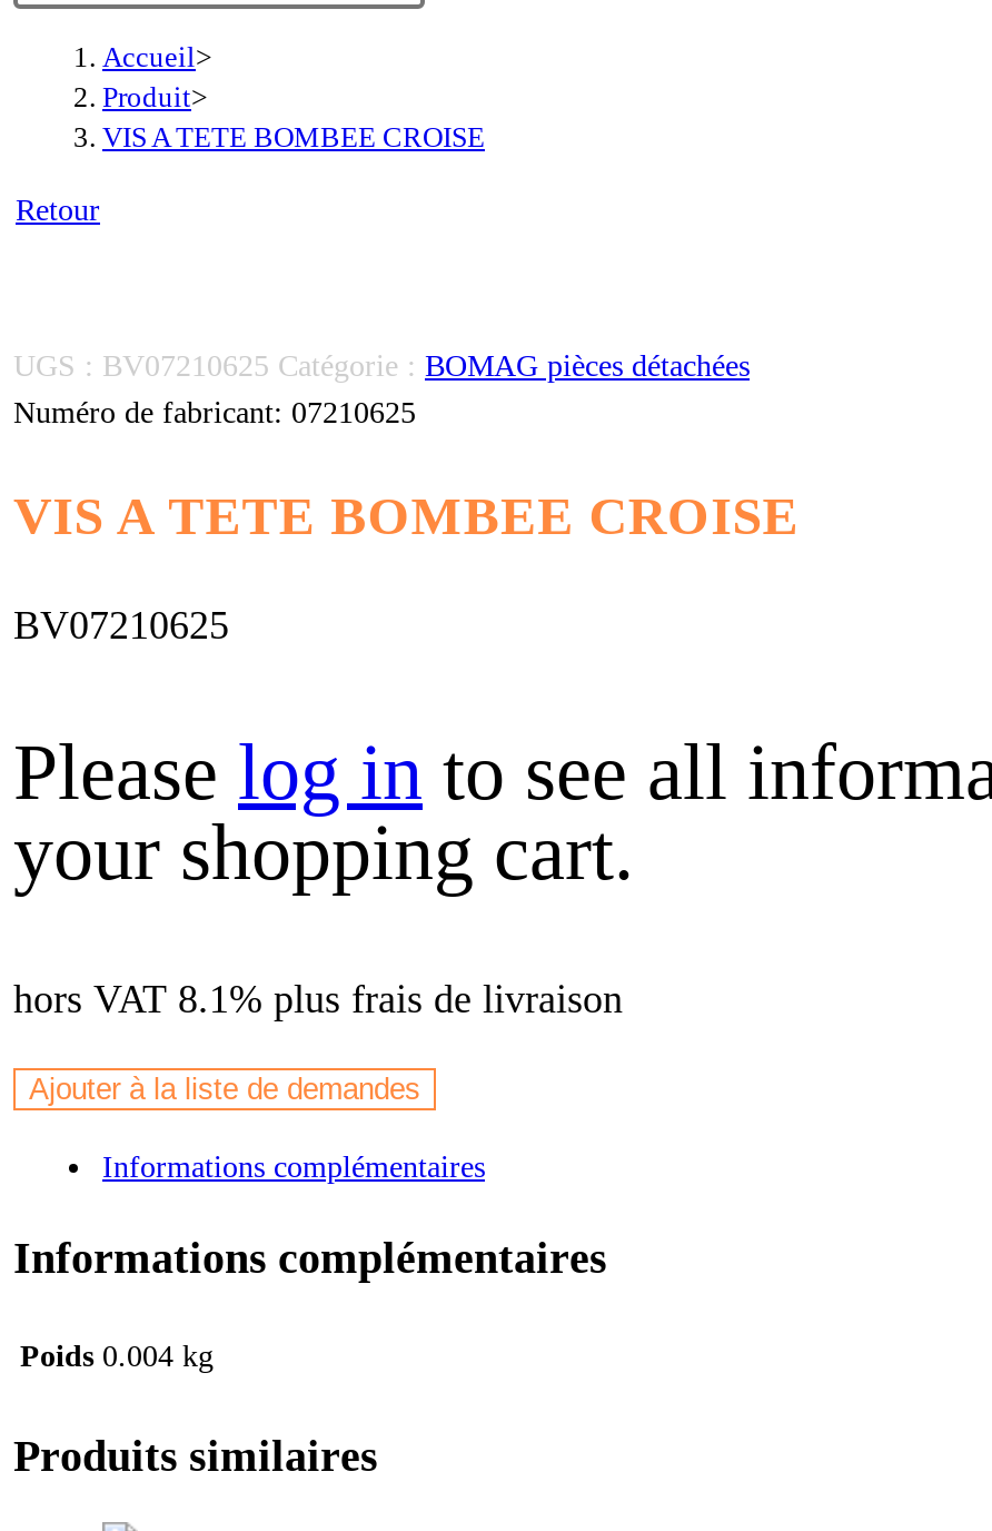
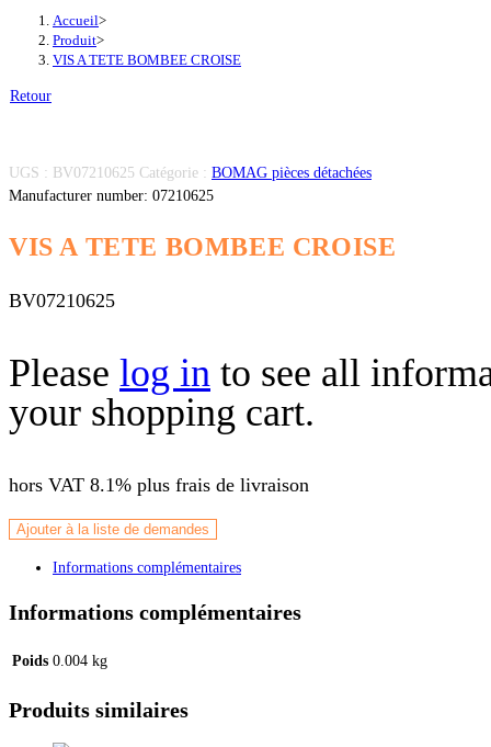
- Numéro de fabricant: 07210625
+ Manufacturer number: 07210625
